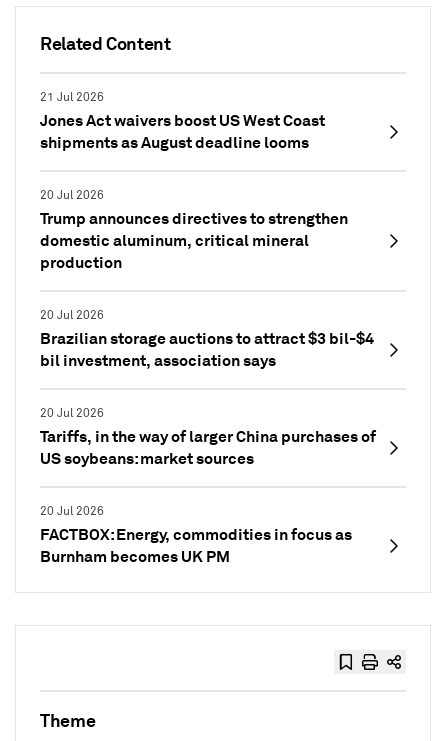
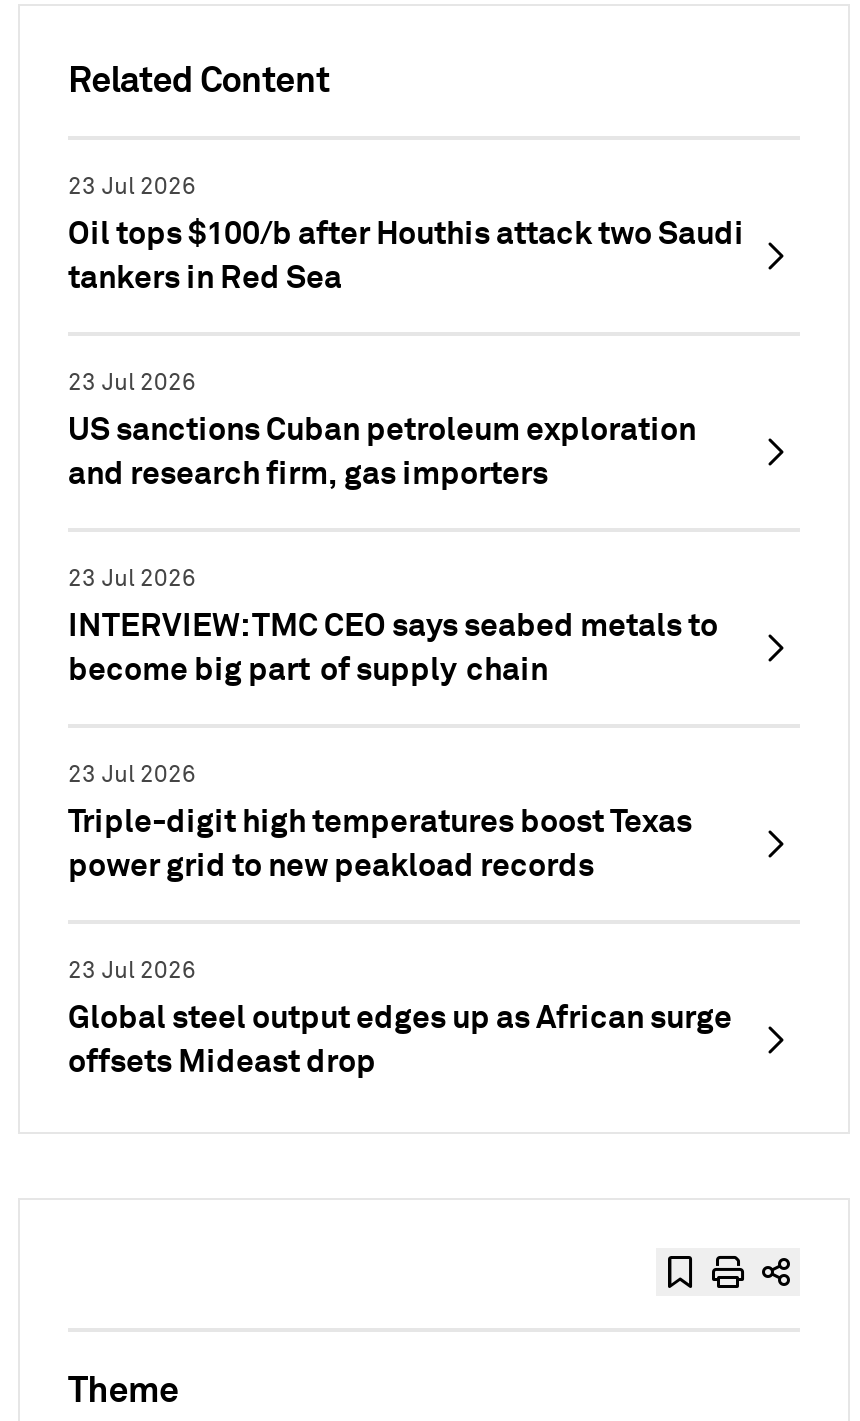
- 21 Jul 2026
- Jones Act waivers boost US West Coast
- shipments as August deadline looms
+ 23 Jul 2026
+ Oil tops $100/b after Houthis attack two Saudi
+ tankers in Red Sea

- 20 Jul 2026
- Trump announces directives to strengthen
- domestic aluminum, critical mineral
- production
+ 23 Jul 2026
+ US sanctions Cuban petroleum exploration
+ and research firm, gas importers

- 20 Jul 2026
- Brazilian storage auctions to attract $3 bil-$4
- bil investment, association says
+ 23 Jul 2026
+ INTERVIEW: TMC CEO says seabed metals to
+ become big part of supply chain

- 20 Jul 2026
- Tariffs, in the way of larger China purchases of
- US soybeans: market sources
+ 23 Jul 2026
+ Triple-digit high temperatures boost Texas
+ power grid to new peakload records

- 20 Jul 2026
- FACTBOX: Energy, commodities in focus as
- Burnham becomes UK PM
+ 23 Jul 2026
+ Global steel output edges up as African surge
+ offsets Mideast drop
